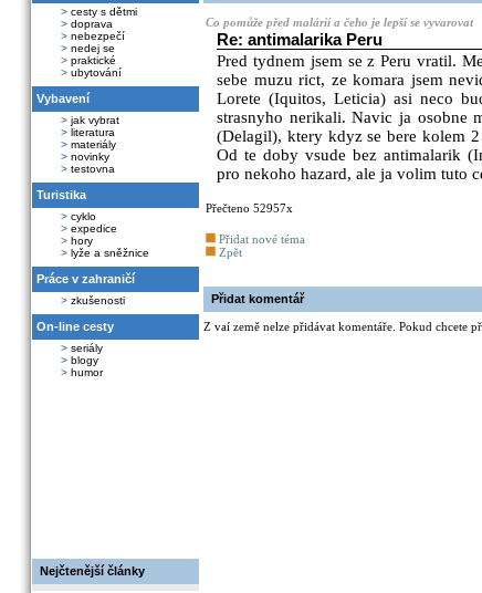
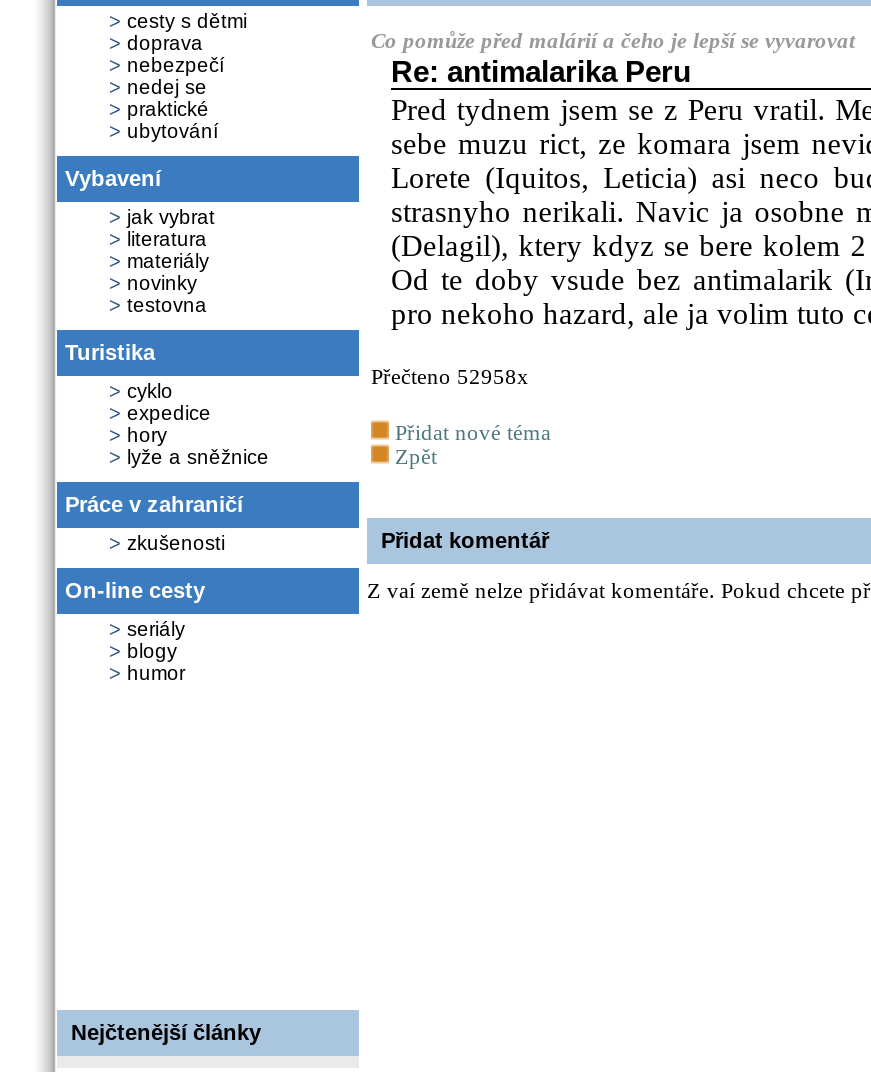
- Přečteno 52957x
+ Přečteno 52958x
